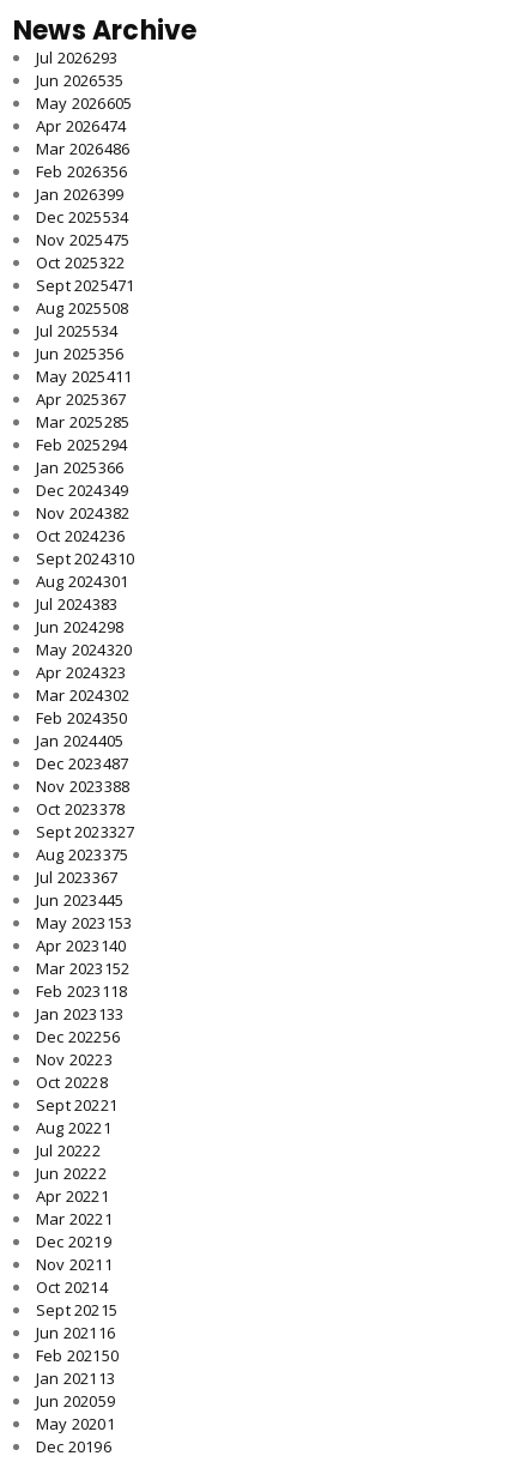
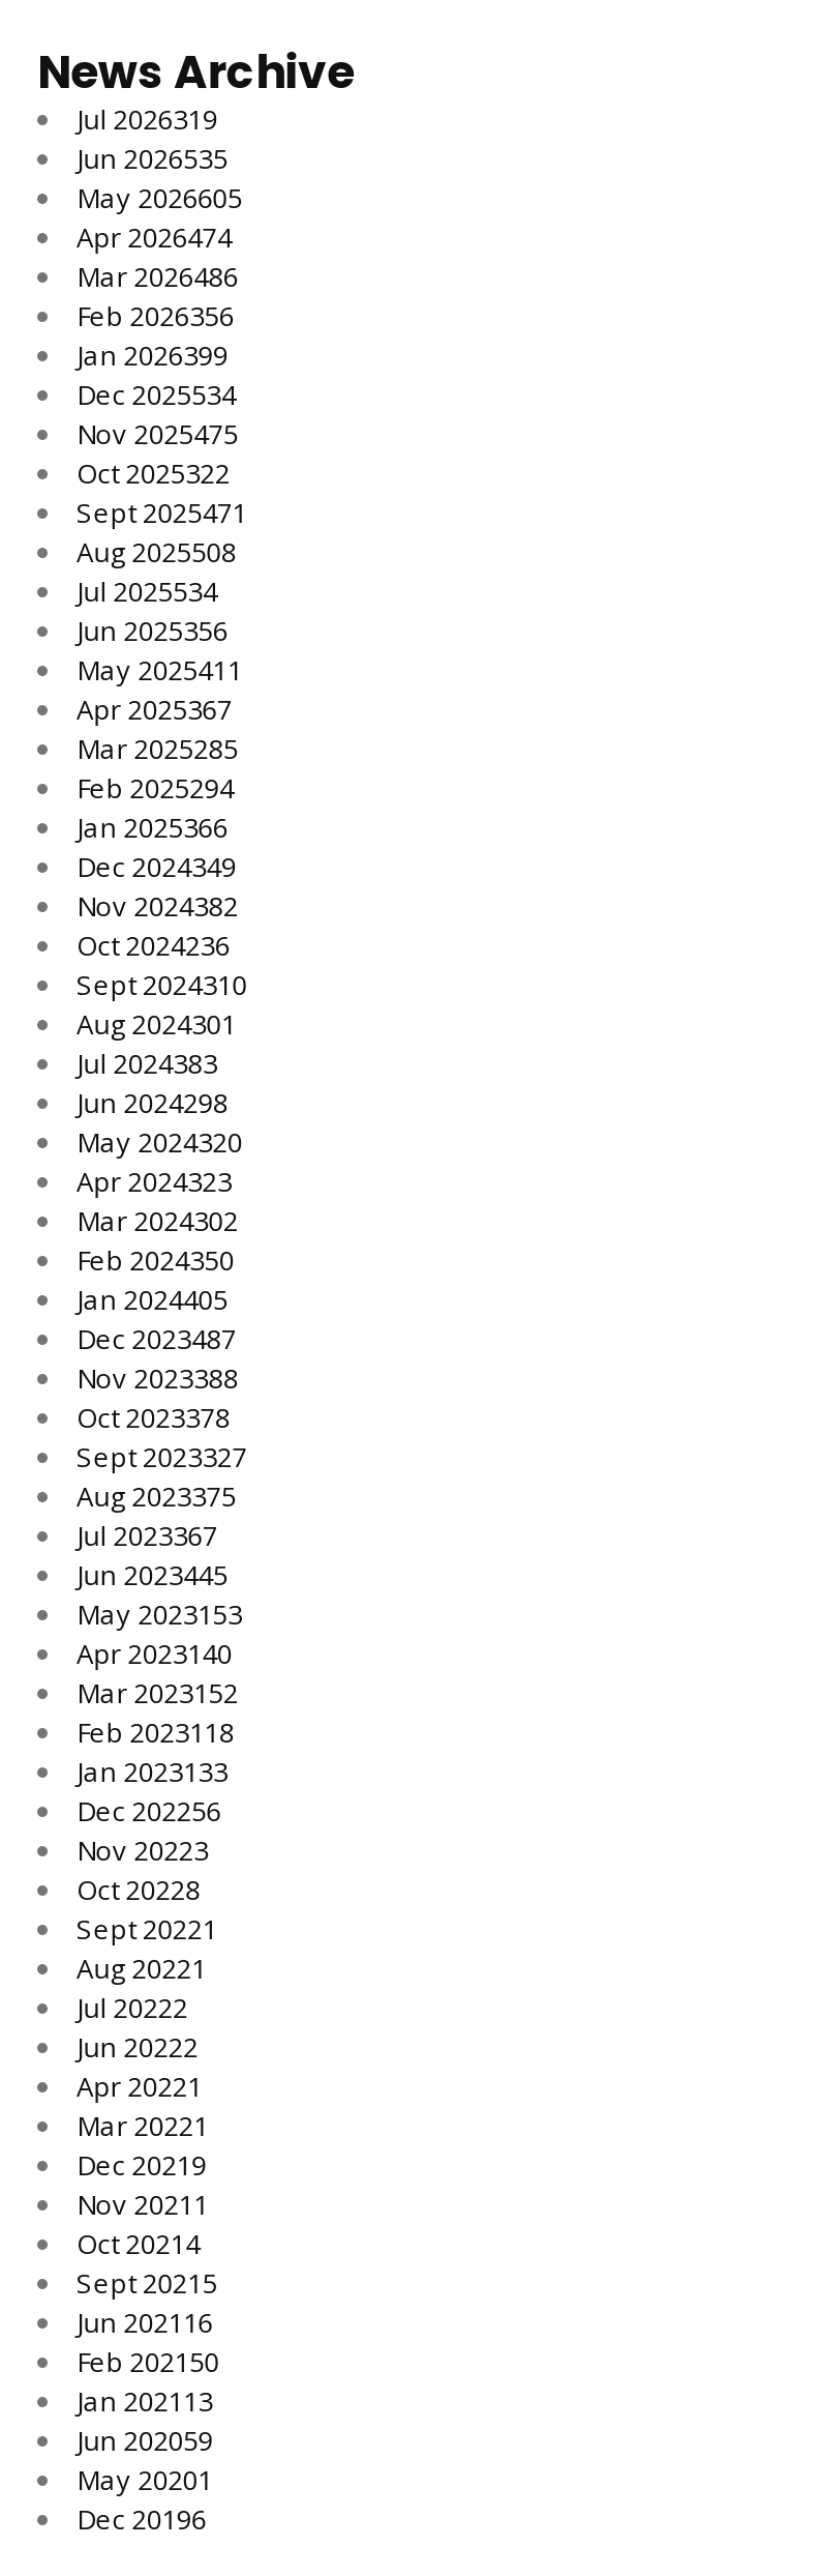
- Jul 2026293
+ Jul 2026319
